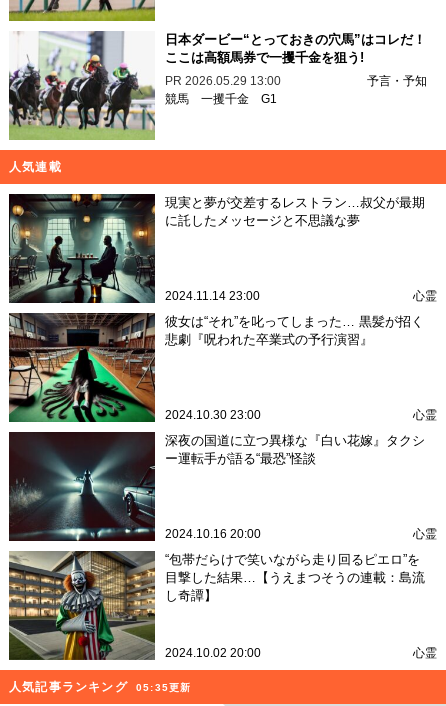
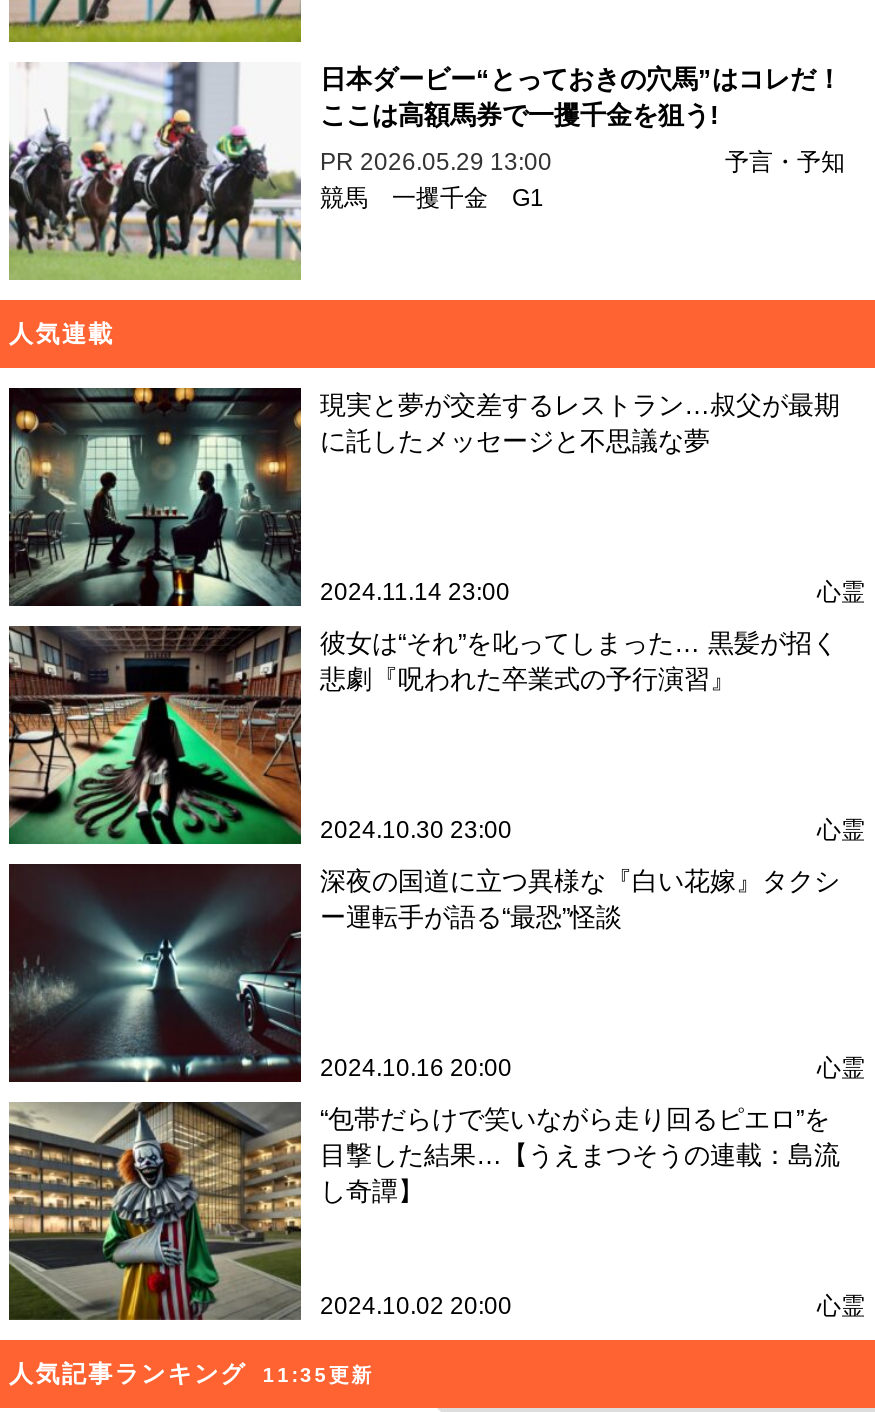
- 人気記事ランキング 05:35更新
+ 人気記事ランキング 11:35更新
